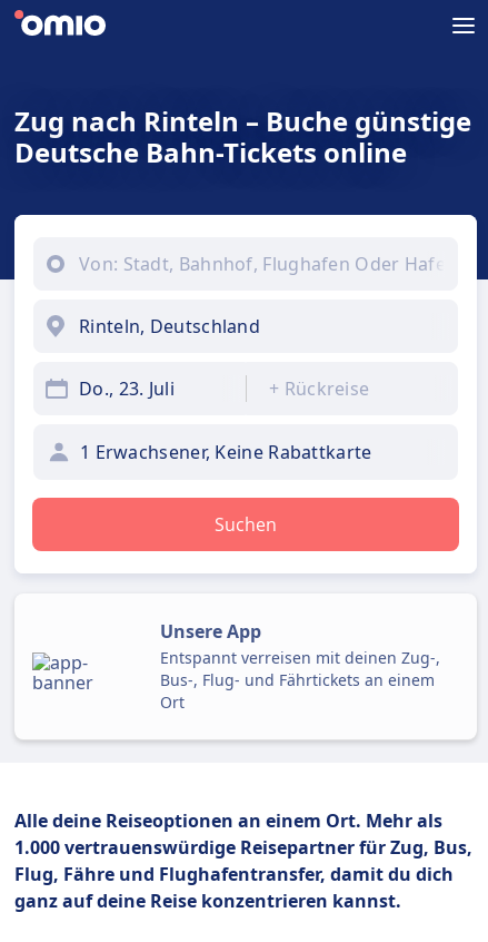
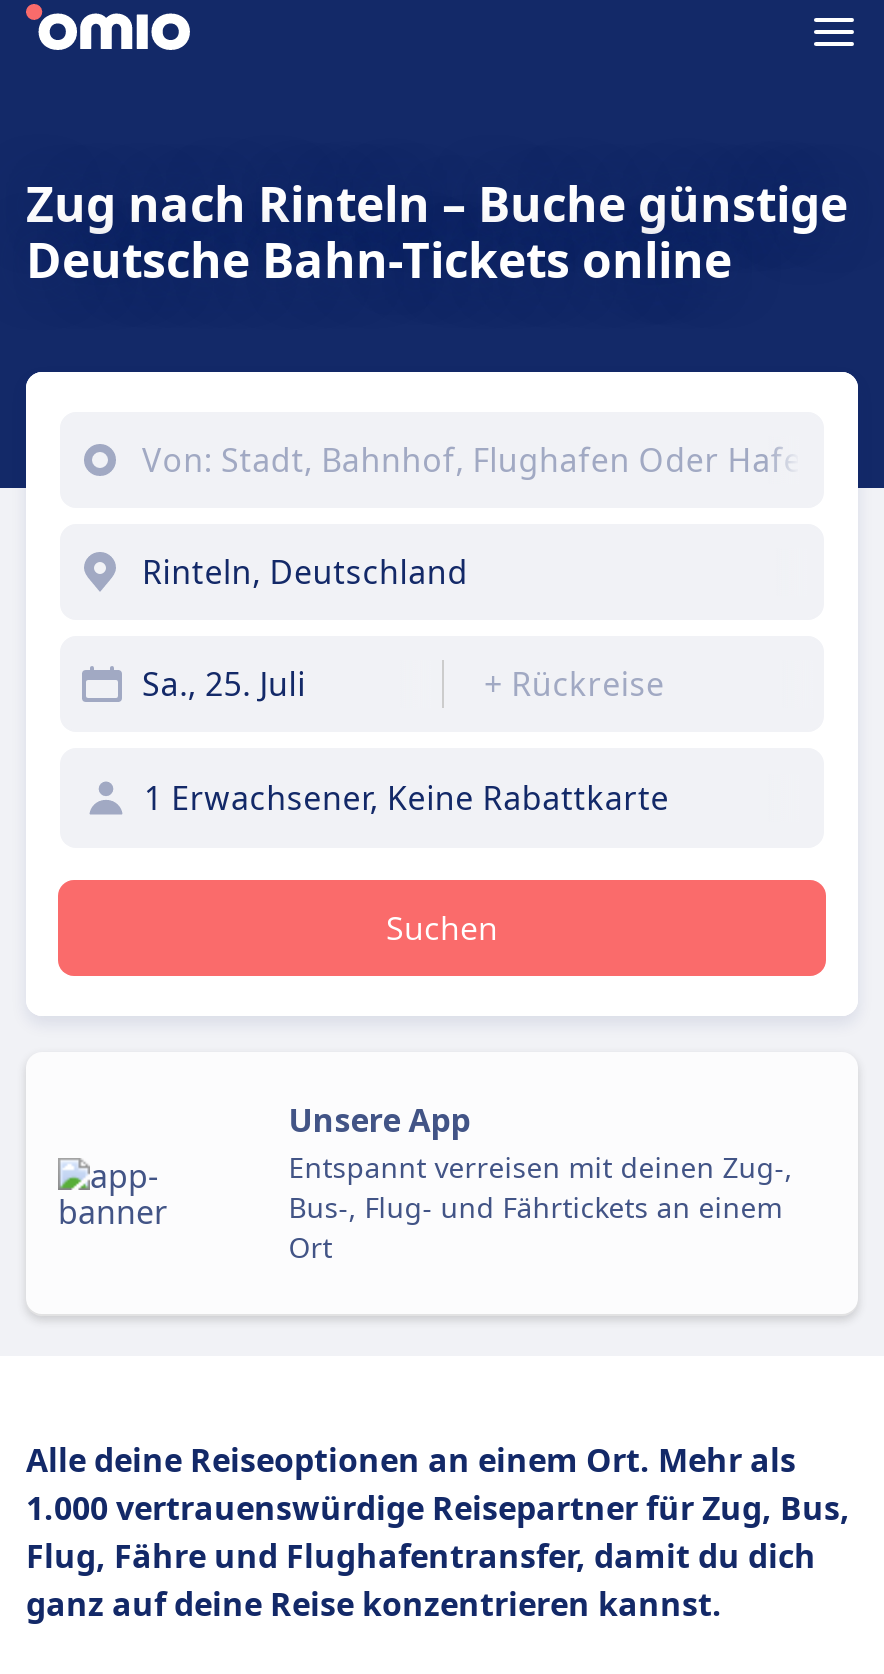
- Do., 23. Juli
+ Sa., 25. Juli
